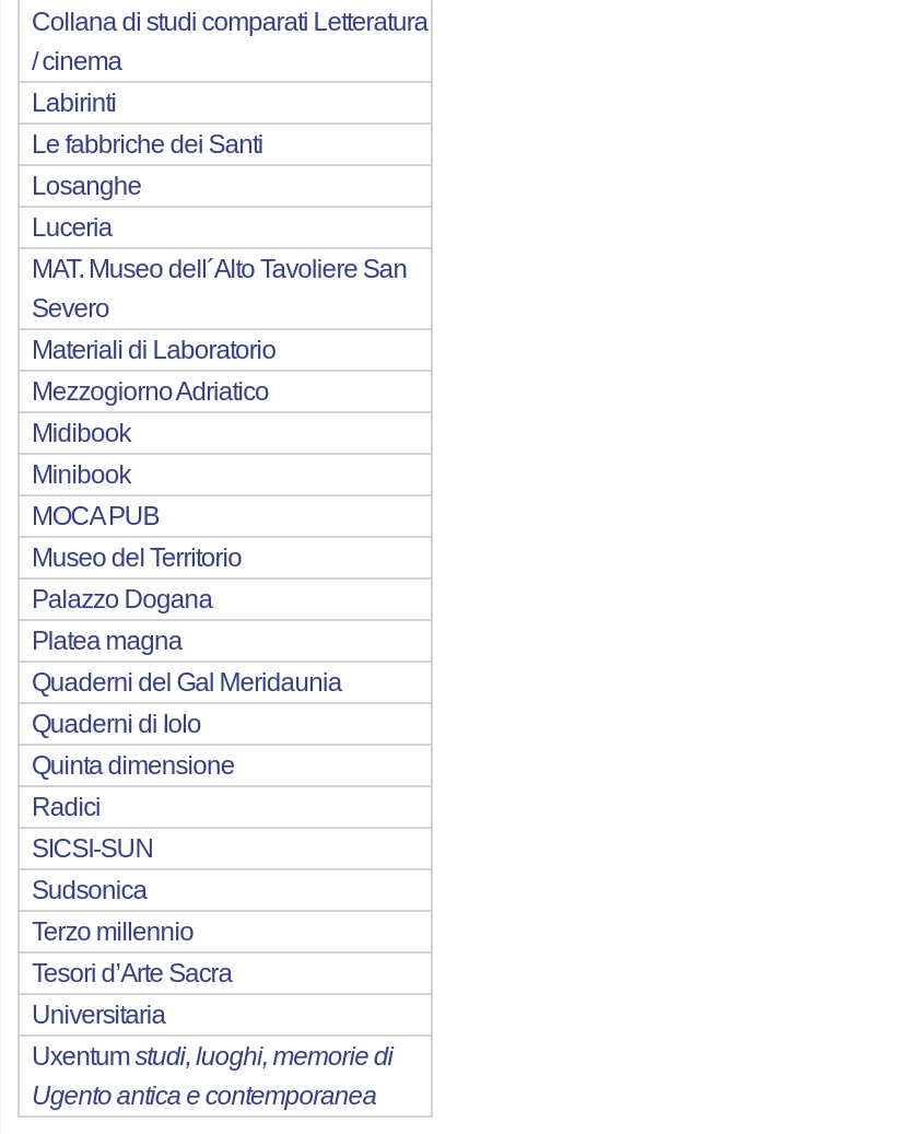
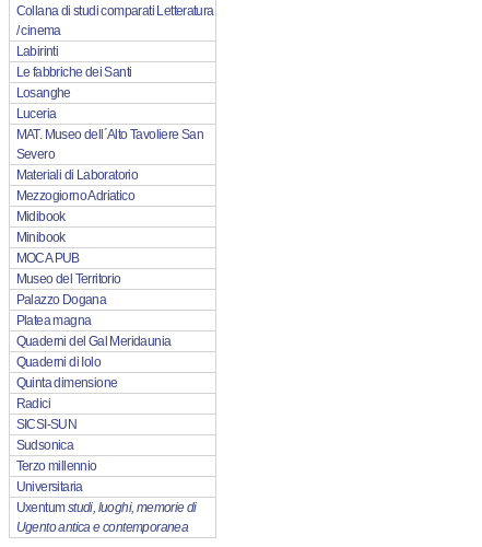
- Tesori d’Arte Sacra
